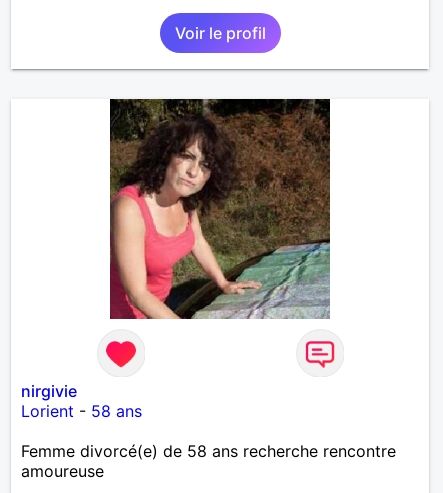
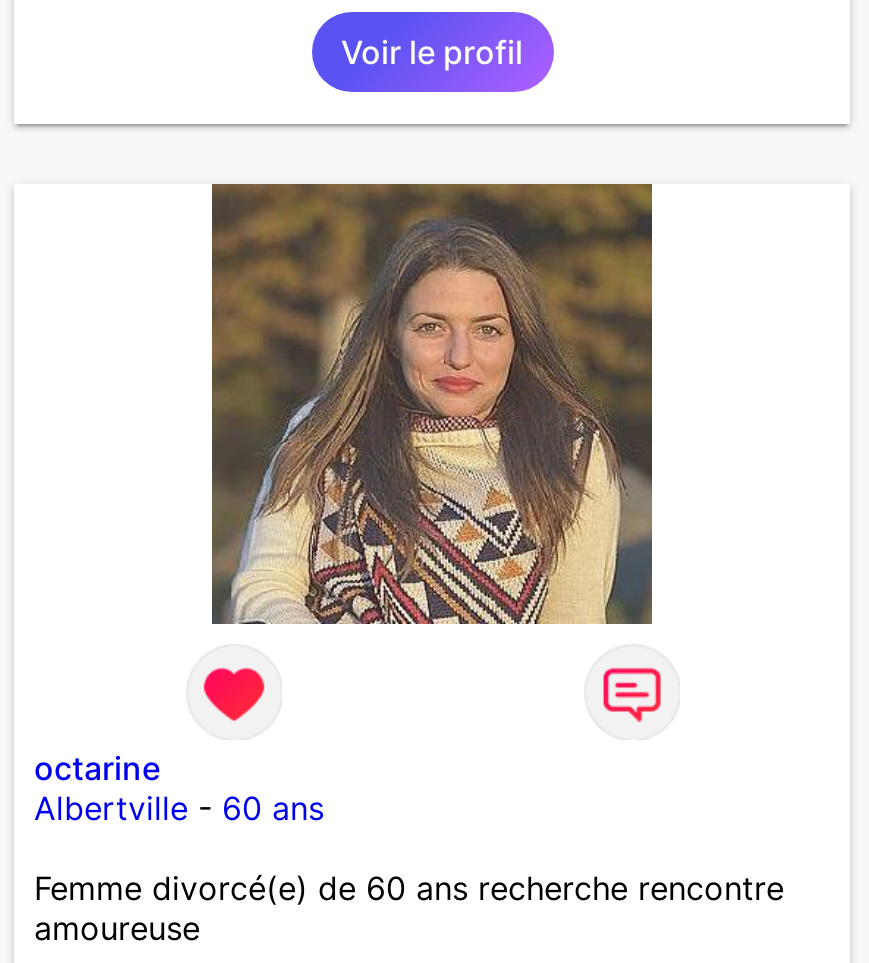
- [image]
+ [image]

- nirgivie
- Lorient - 58 ans
+ octarine
+ Albertville - 60 ans

- Femme divorcé(e) de 58 ans recherche rencontre
+ Femme divorcé(e) de 60 ans recherche rencontre
